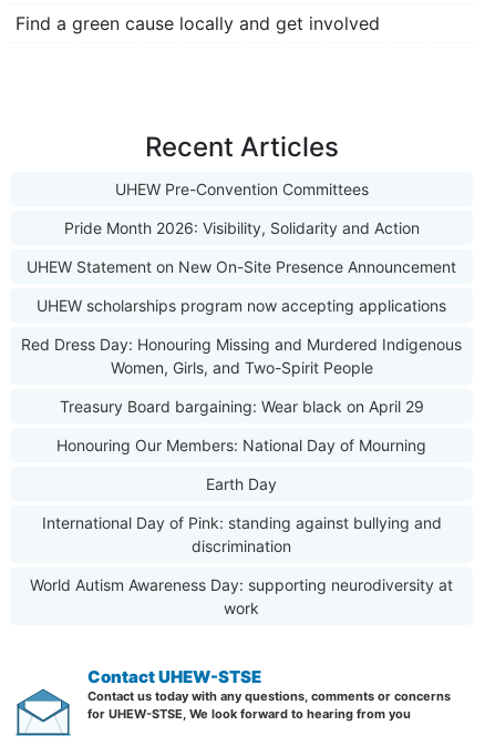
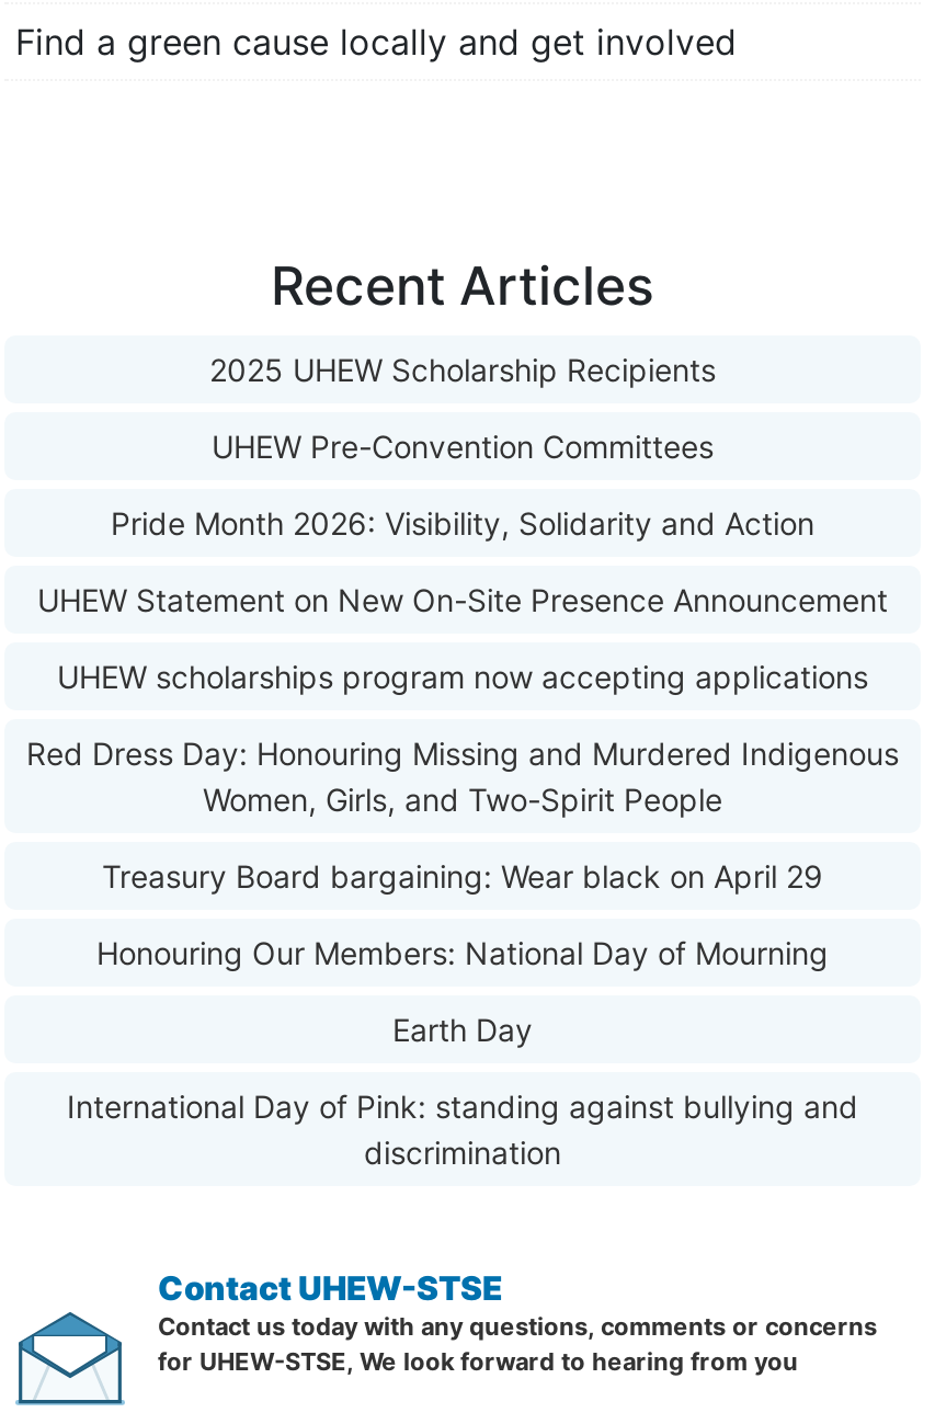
+ 2025 UHEW Scholarship Recipients

moved down: UHEW Pre-Convention Committees | Pride Month 2026: Visibility, Solidarity and Action | UHEW Statement on New On-Site Presence Announcement | ... | International Day of Pink: standing against bullying and | discrimination

- World Autism Awareness Day: supporting neurodiversity at
- work
